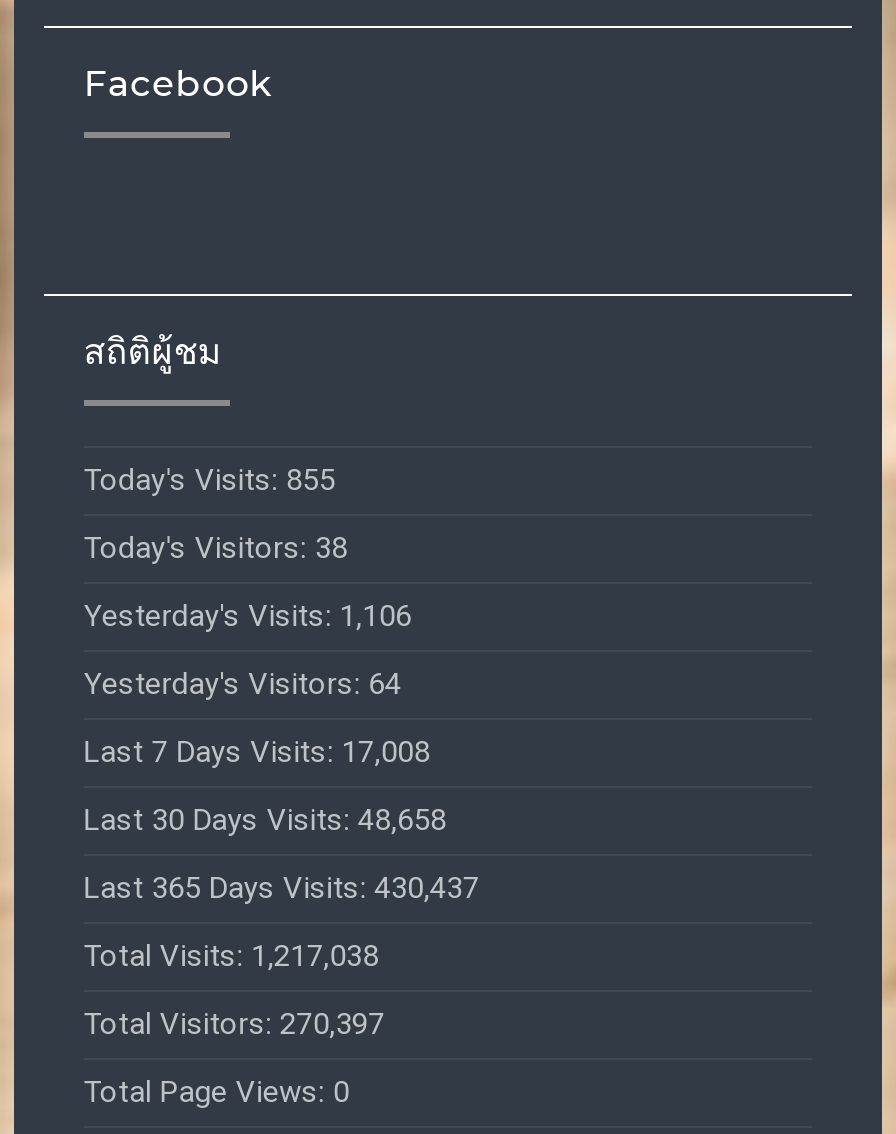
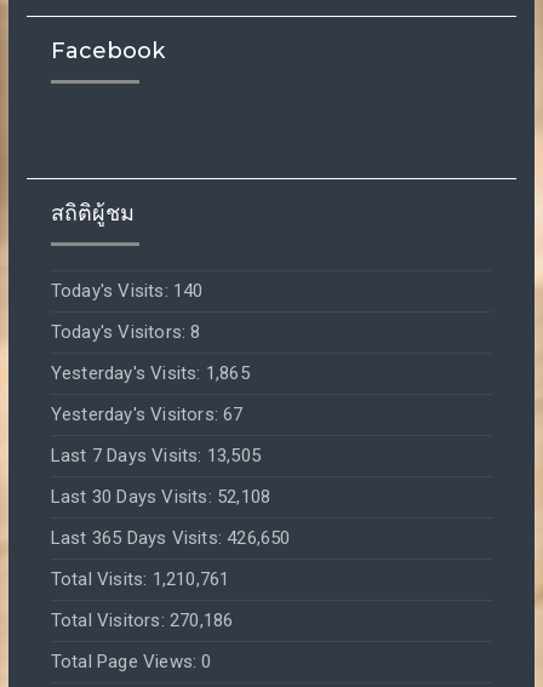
- Today's Visits: 855
+ Today's Visits: 140

- Today's Visitors: 38
+ Today's Visitors: 8

- Yesterday's Visits: 1,106
+ Yesterday's Visits: 1,865

- Yesterday's Visitors: 64
+ Yesterday's Visitors: 67

- Last 7 Days Visits: 17,008
+ Last 7 Days Visits: 13,505

- Last 30 Days Visits: 48,658
+ Last 30 Days Visits: 52,108

- Last 365 Days Visits: 430,437
+ Last 365 Days Visits: 426,650

- Total Visits: 1,217,038
+ Total Visits: 1,210,761

- Total Visitors: 270,397
+ Total Visitors: 270,186
